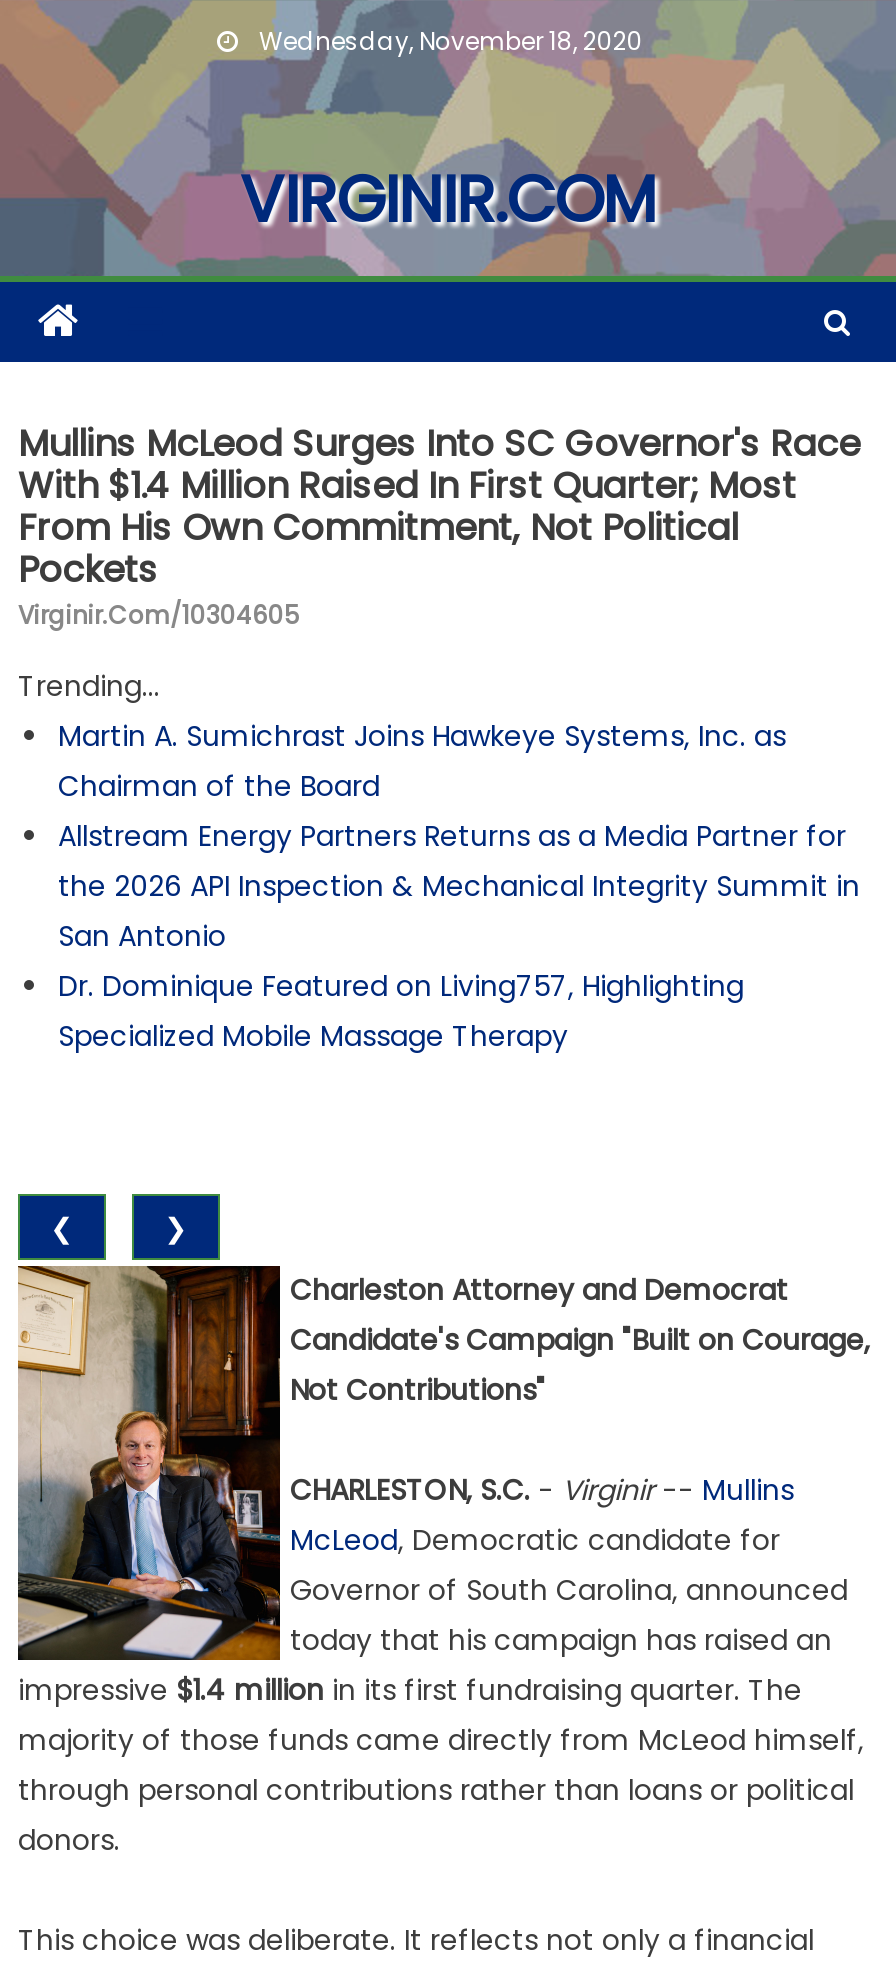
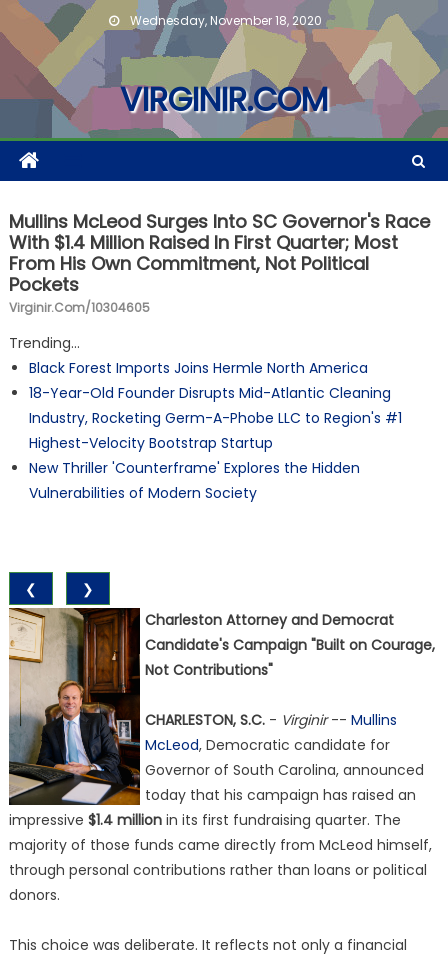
- Martin A. Sumichrast Joins Hawkeye Systems, Inc. as
- Chairman of the Board
- Allstream Energy Partners Returns as a Media Partner for
- the 2026 API Inspection & Mechanical Integrity Summit in
- San Antonio
- Dr. Dominique Featured on Living757, Highlighting
- Specialized Mobile Massage Therapy
+ Black Forest Imports Joins Hermle North America
+ 18-Year-Old Founder Disrupts Mid-Atlantic Cleaning
+ Industry, Rocketing Germ-A-Phobe LLC to Region's #1
+ Highest-Velocity Bootstrap Startup
+ New Thriller 'Counterframe' Explores the Hidden
+ Vulnerabilities of Modern Society
